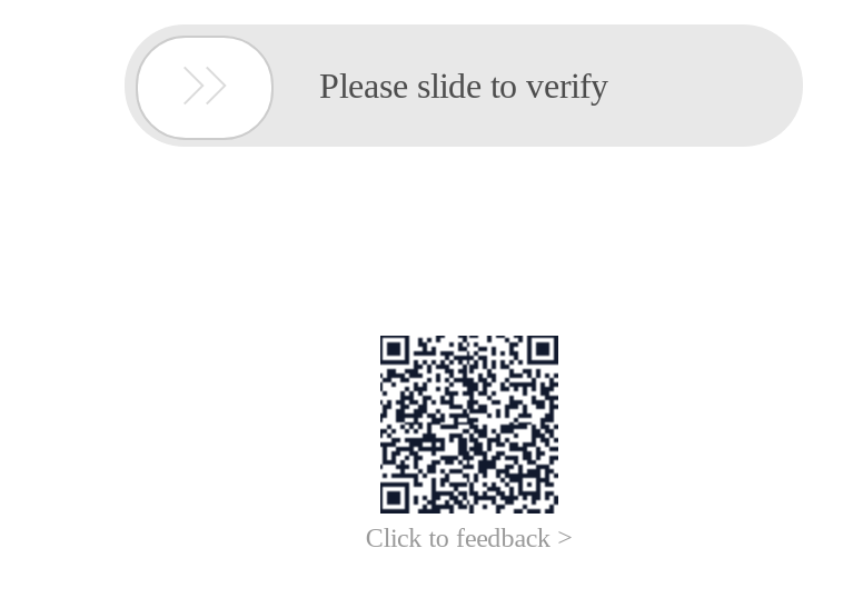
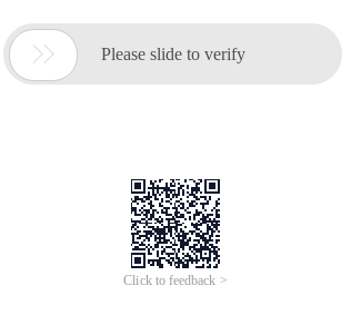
- [image]
+ [image]
